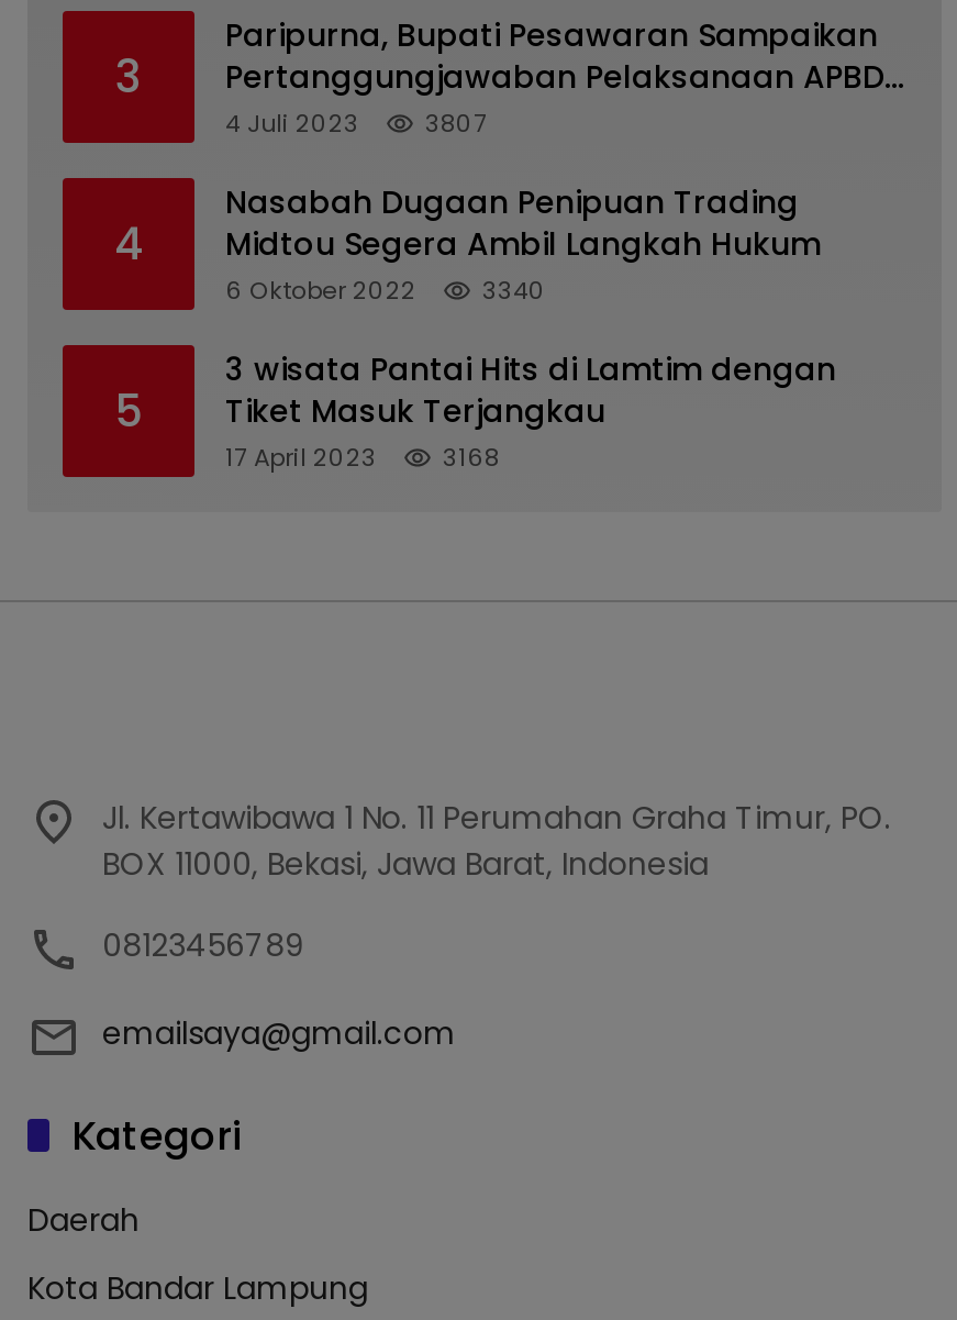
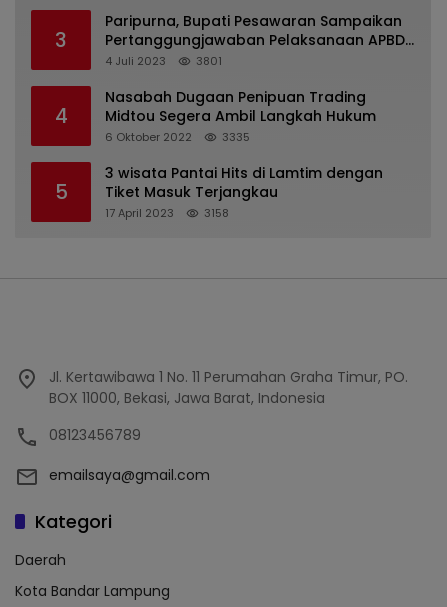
- 3807
+ 3801

- 6 Oktober 2022 3340
+ 6 Oktober 2022 3335

- 17 April 2023 3168
+ 17 April 2023 3158
